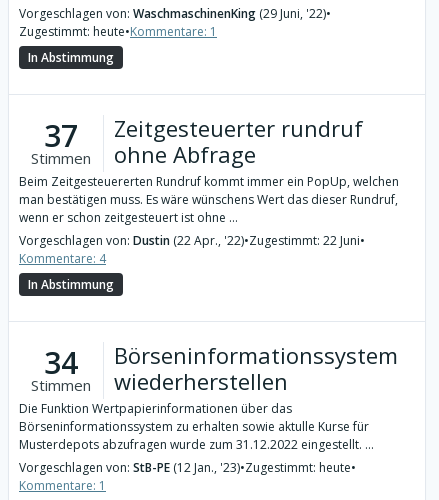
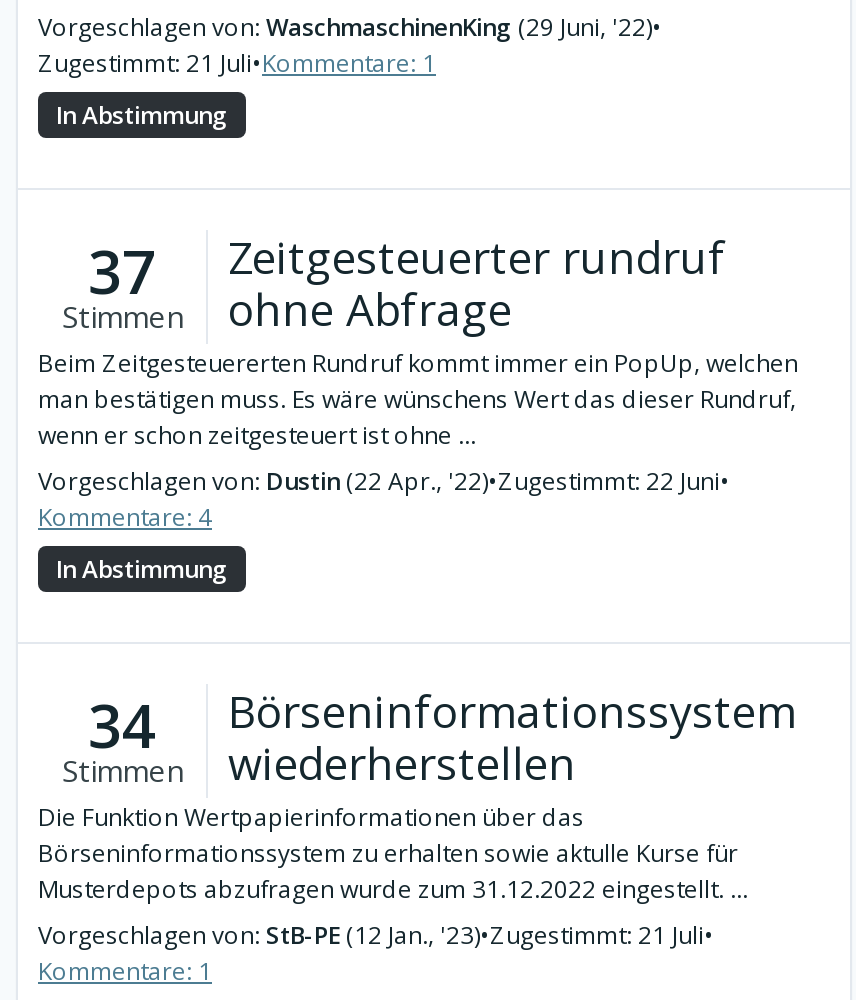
- Zugestimmt: heute•Kommentare: 1
+ Zugestimmt: 21 Juli•Kommentare: 1

- Vorgeschlagen von: StB-PE (12 Jan., '23)•Zugestimmt: heute•
+ Vorgeschlagen von: StB-PE (12 Jan., '23)•Zugestimmt: 21 Juli•
